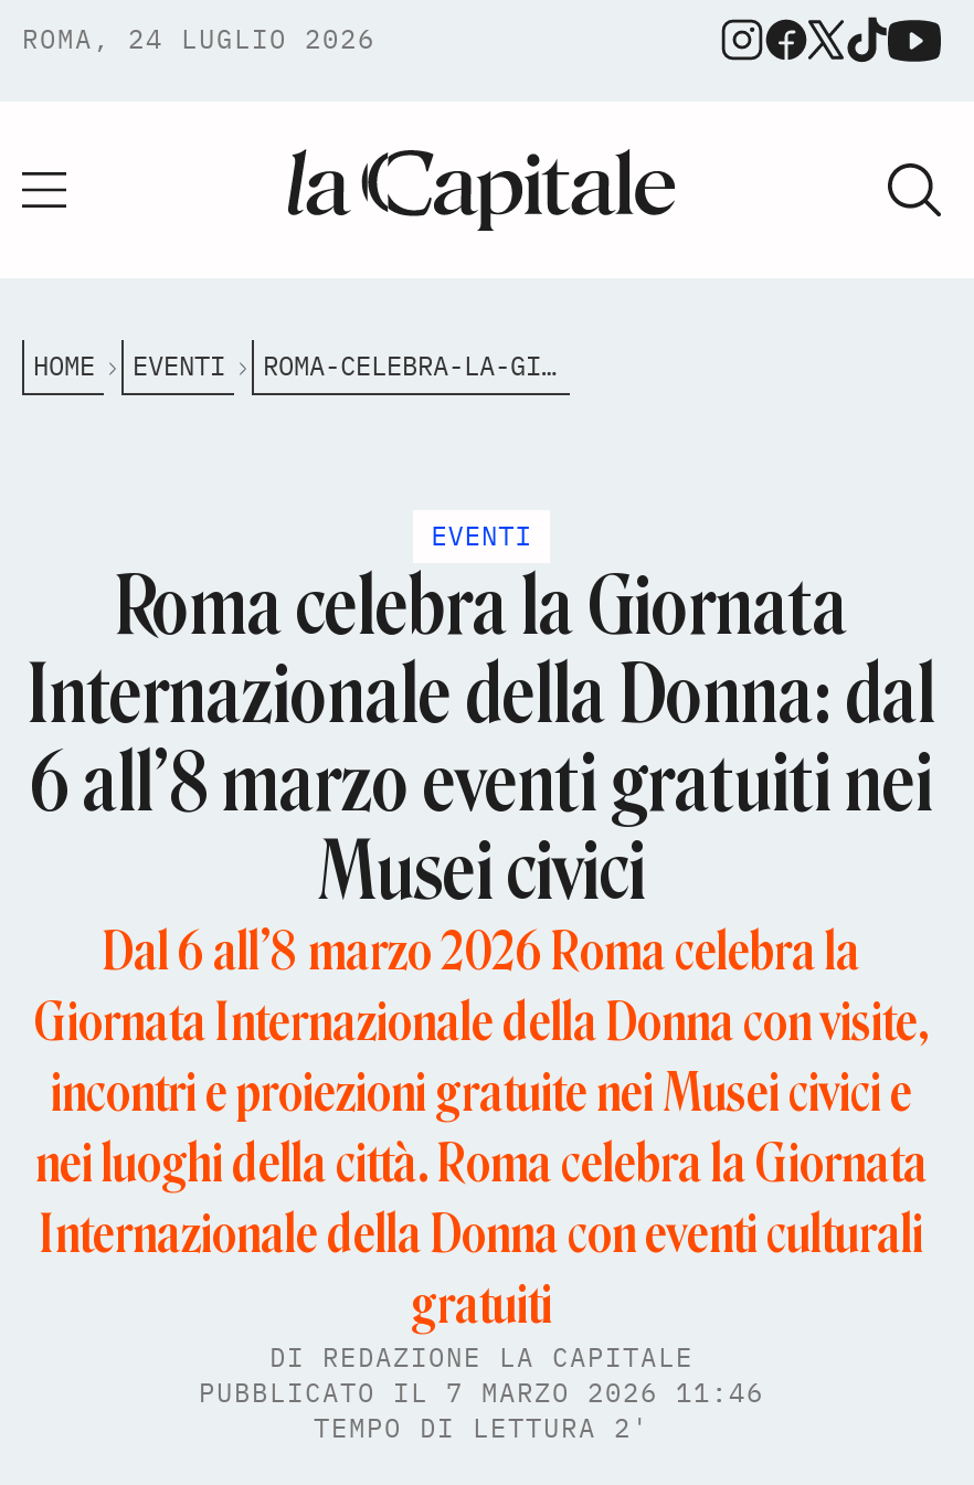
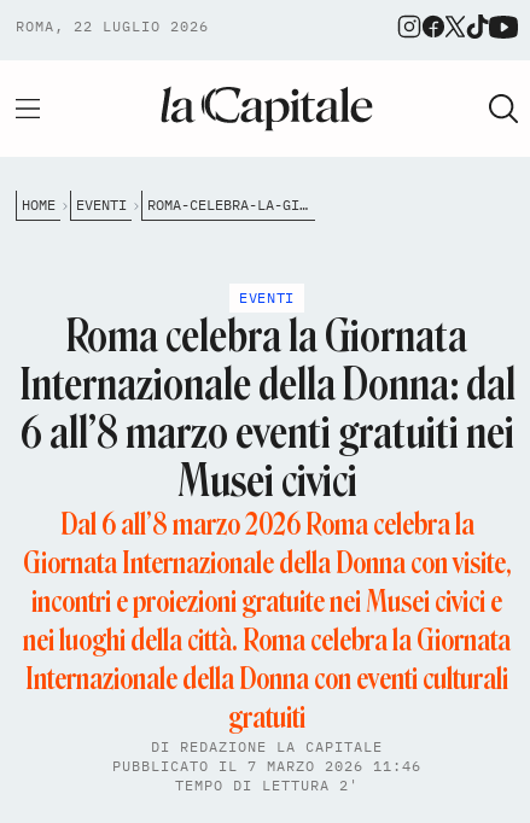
- ROMA, 24 LUGLIO 2026
+ ROMA, 22 LUGLIO 2026
